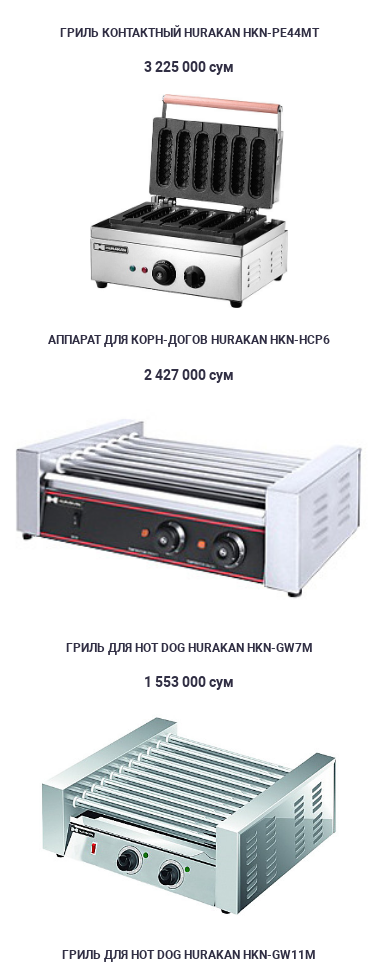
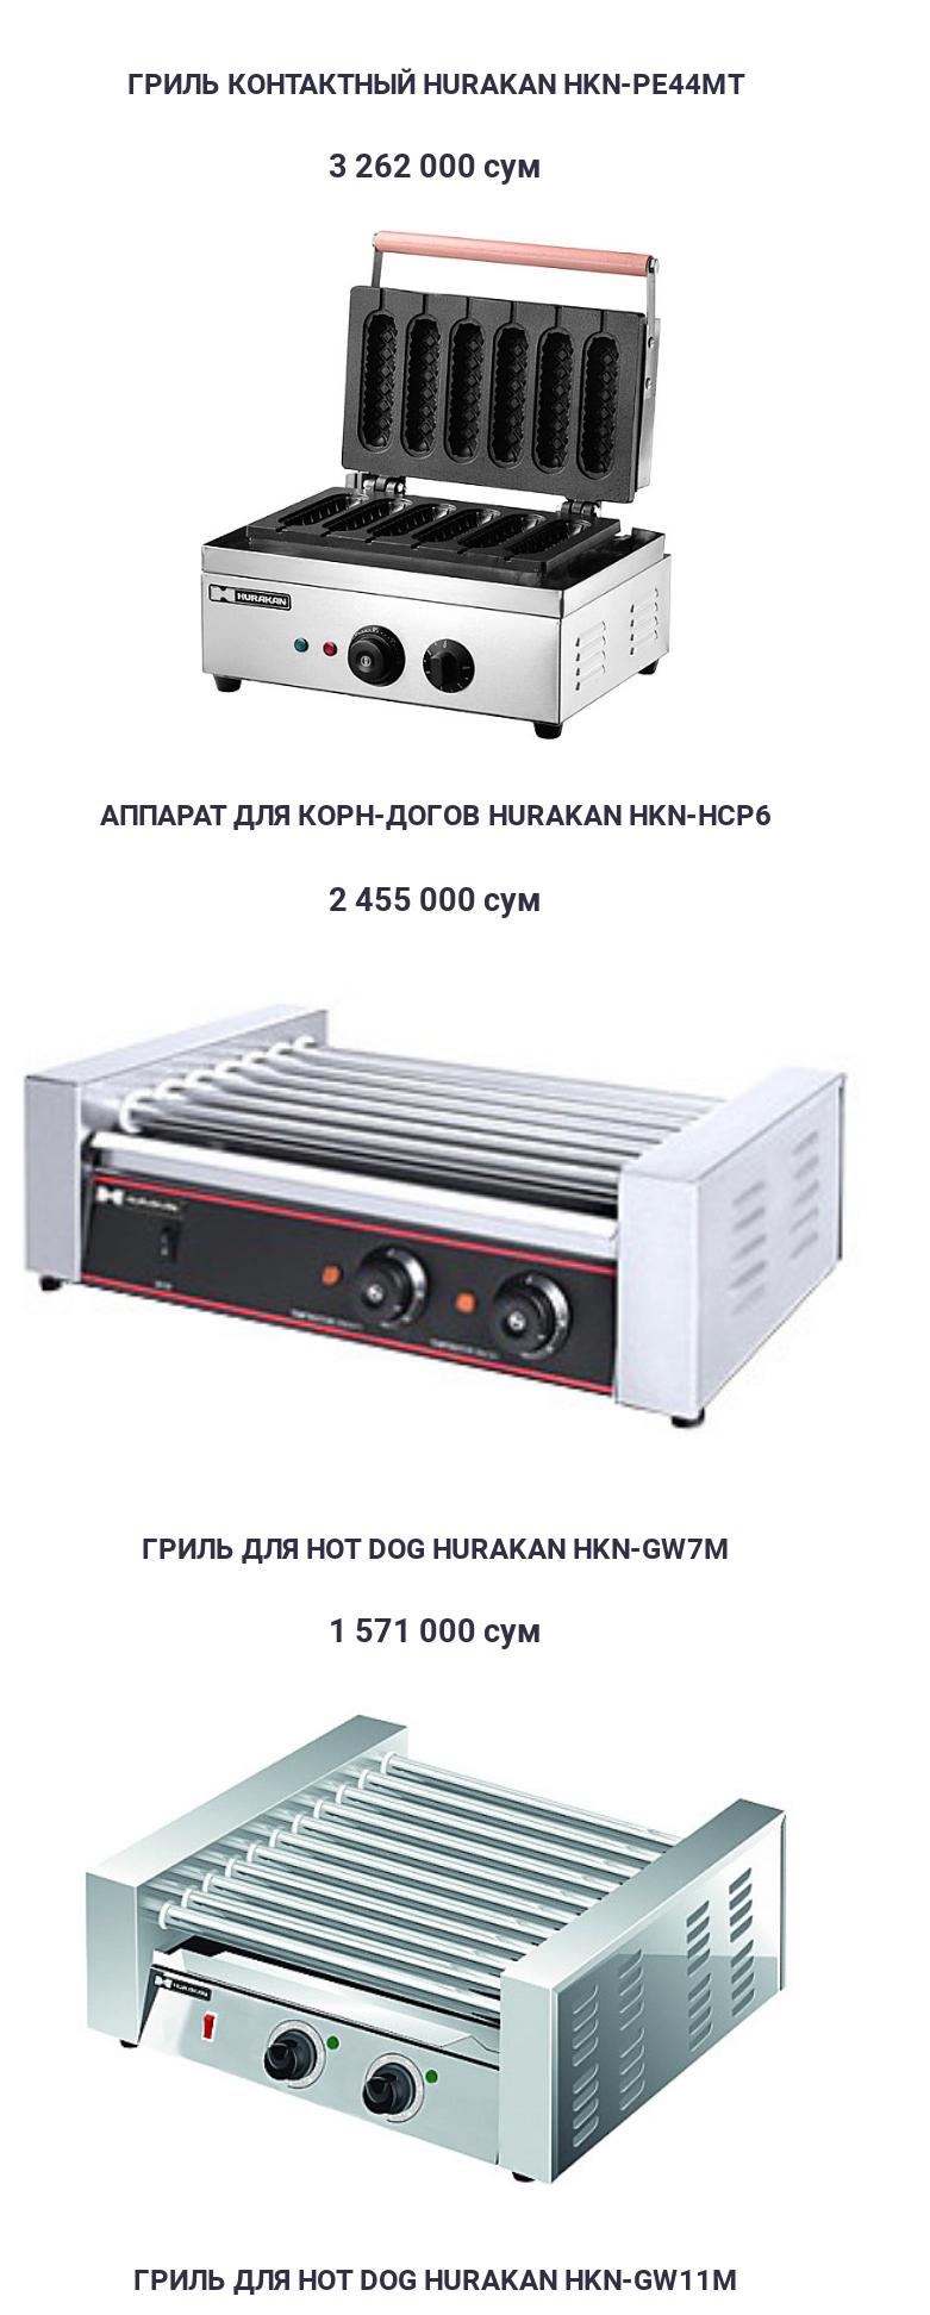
- 3 225 000 сум
+ 3 262 000 сум

- 2 427 000 сум
+ 2 455 000 сум

- 1 553 000 сум
+ 1 571 000 сум
